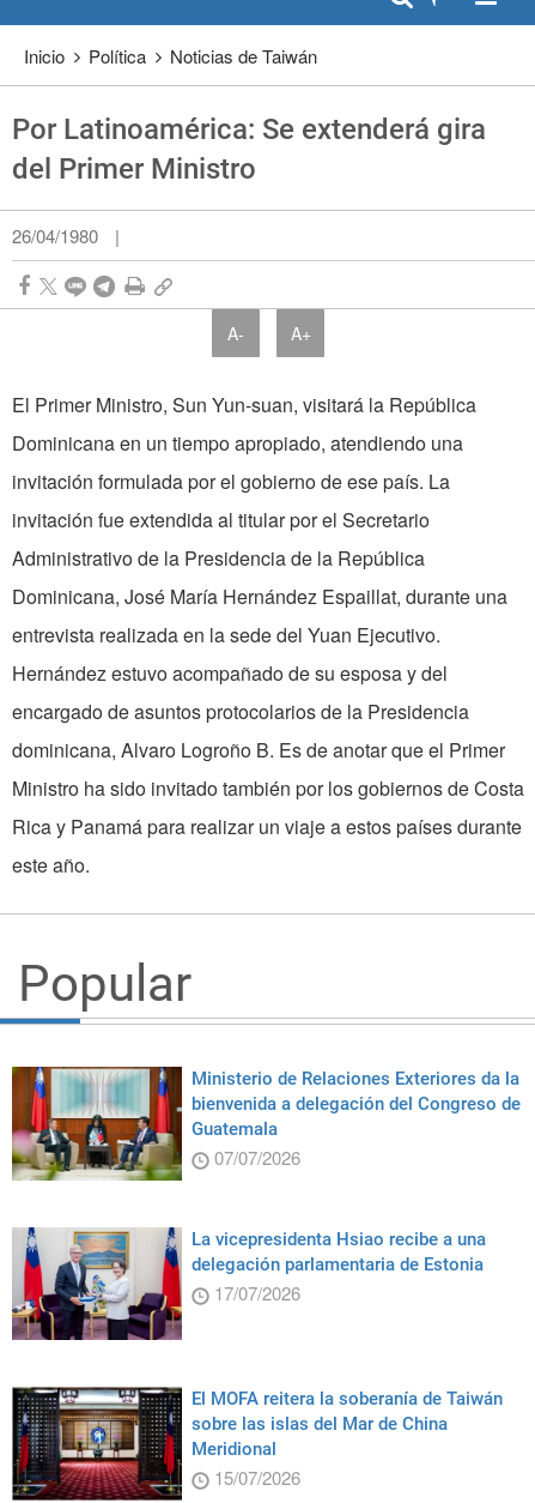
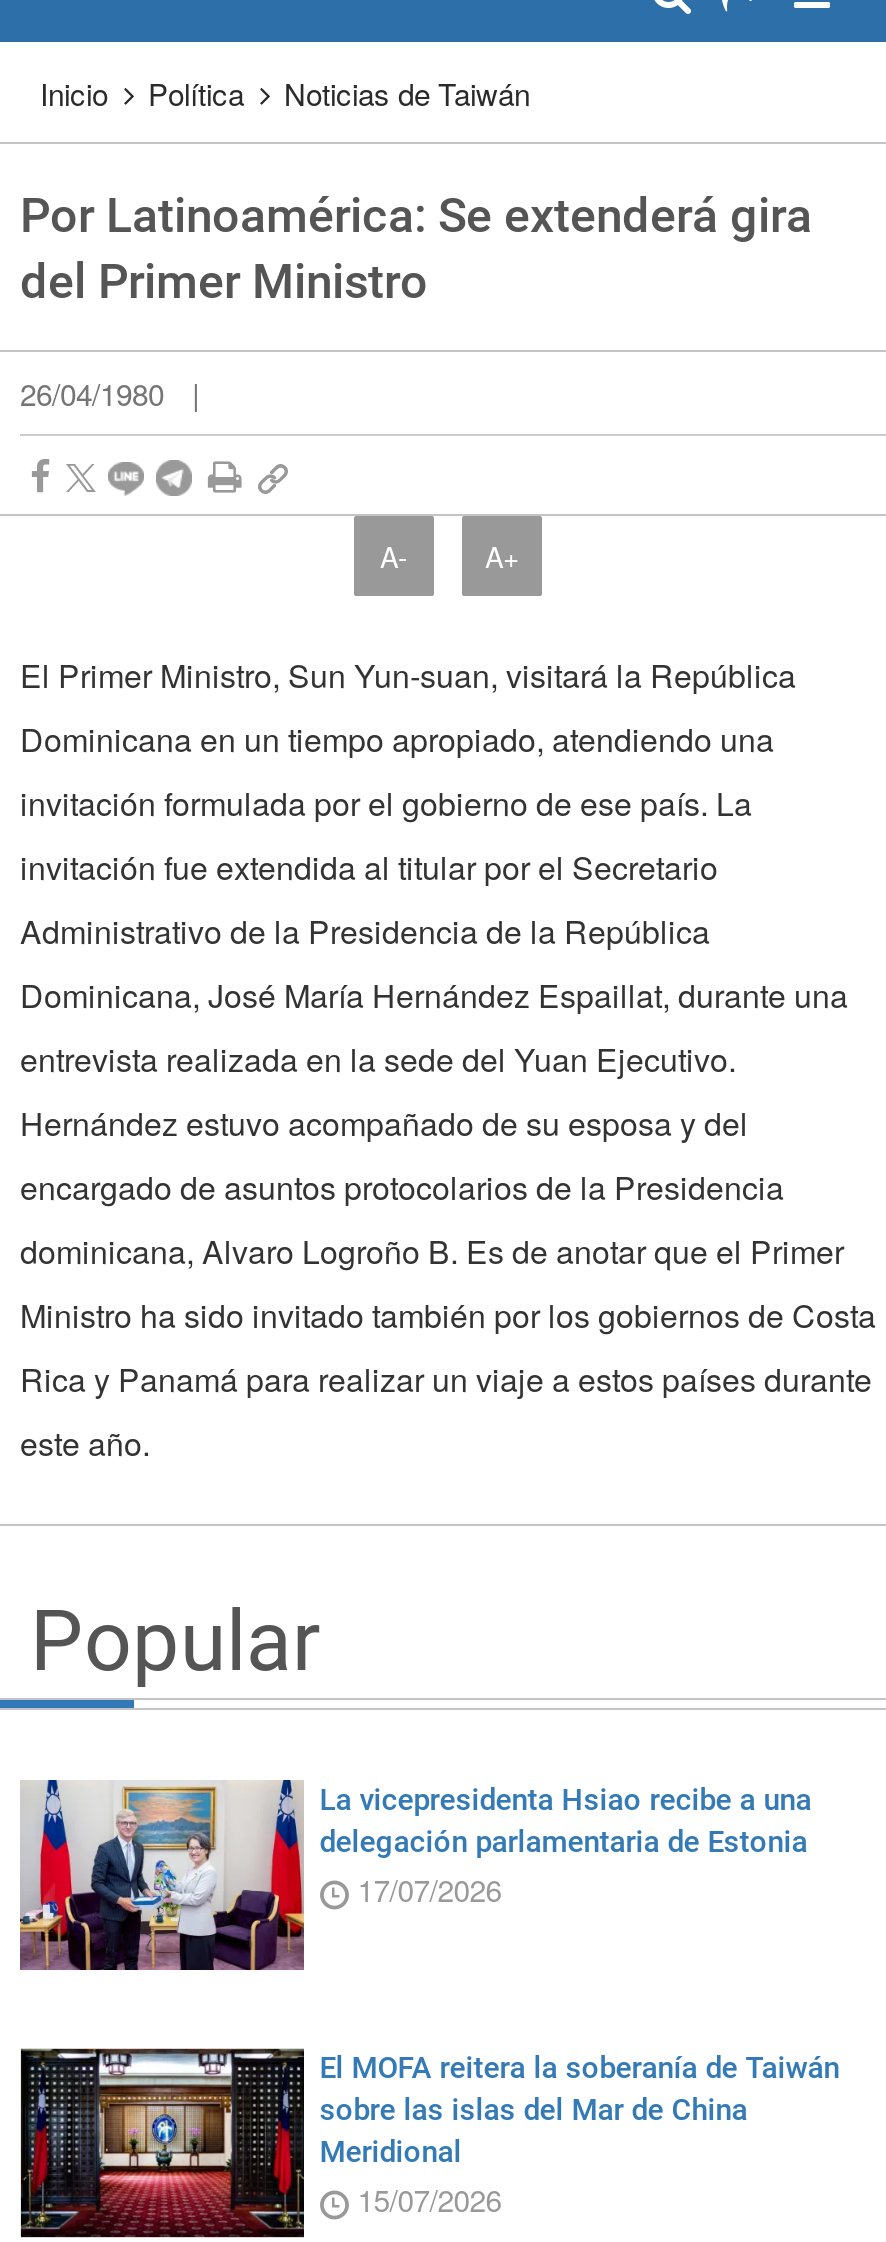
- [image]
- Ministerio de Relaciones Exteriores da la
- bienvenida a delegación del Congreso de
- Guatemala
- 07/07/2026
